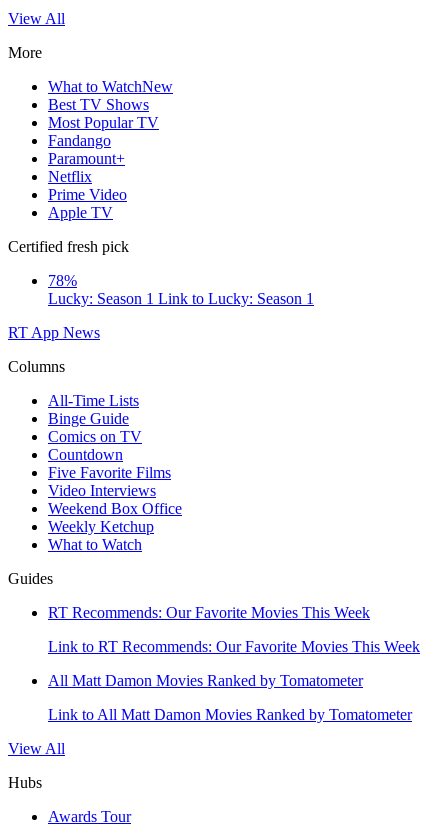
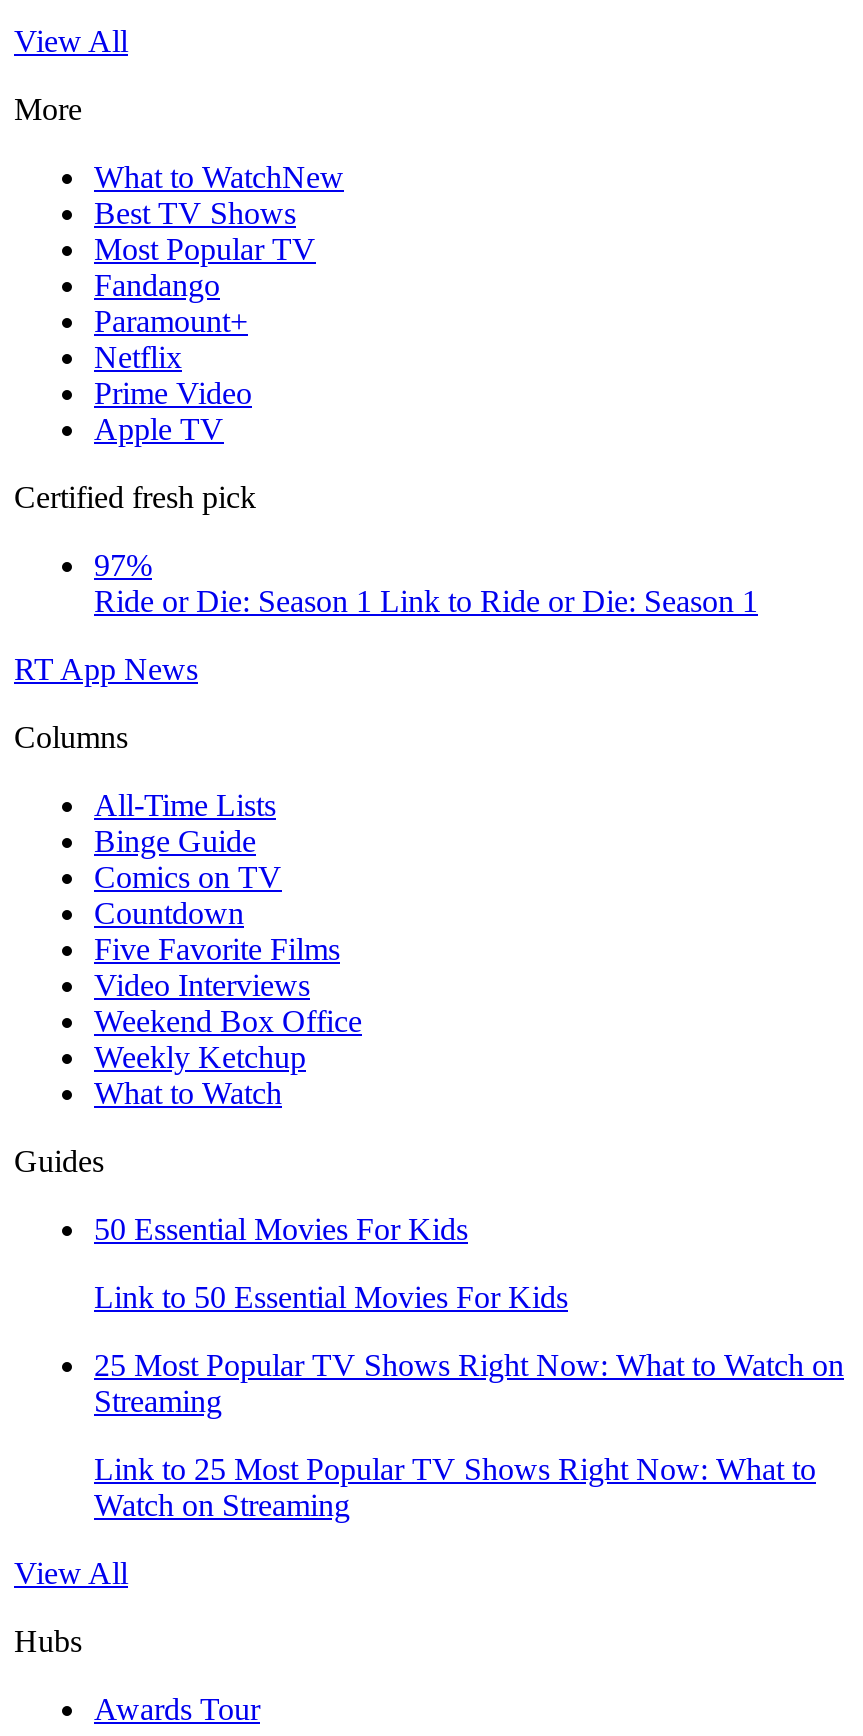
- 78%
- Lucky: Season 1 Link to Lucky: Season 1
+ 97%
+ Ride or Die: Season 1 Link to Ride or Die: Season 1

- RT Recommends: Our Favorite Movies This Week
+ 50 Essential Movies For Kids

- Link to RT Recommends: Our Favorite Movies This Week
+ Link to 50 Essential Movies For Kids

- All Matt Damon Movies Ranked by Tomatometer
+ 25 Most Popular TV Shows Right Now: What to Watch on
+ Streaming

- Link to All Matt Damon Movies Ranked by Tomatometer
+ Link to 25 Most Popular TV Shows Right Now: What to
+ Watch on Streaming
